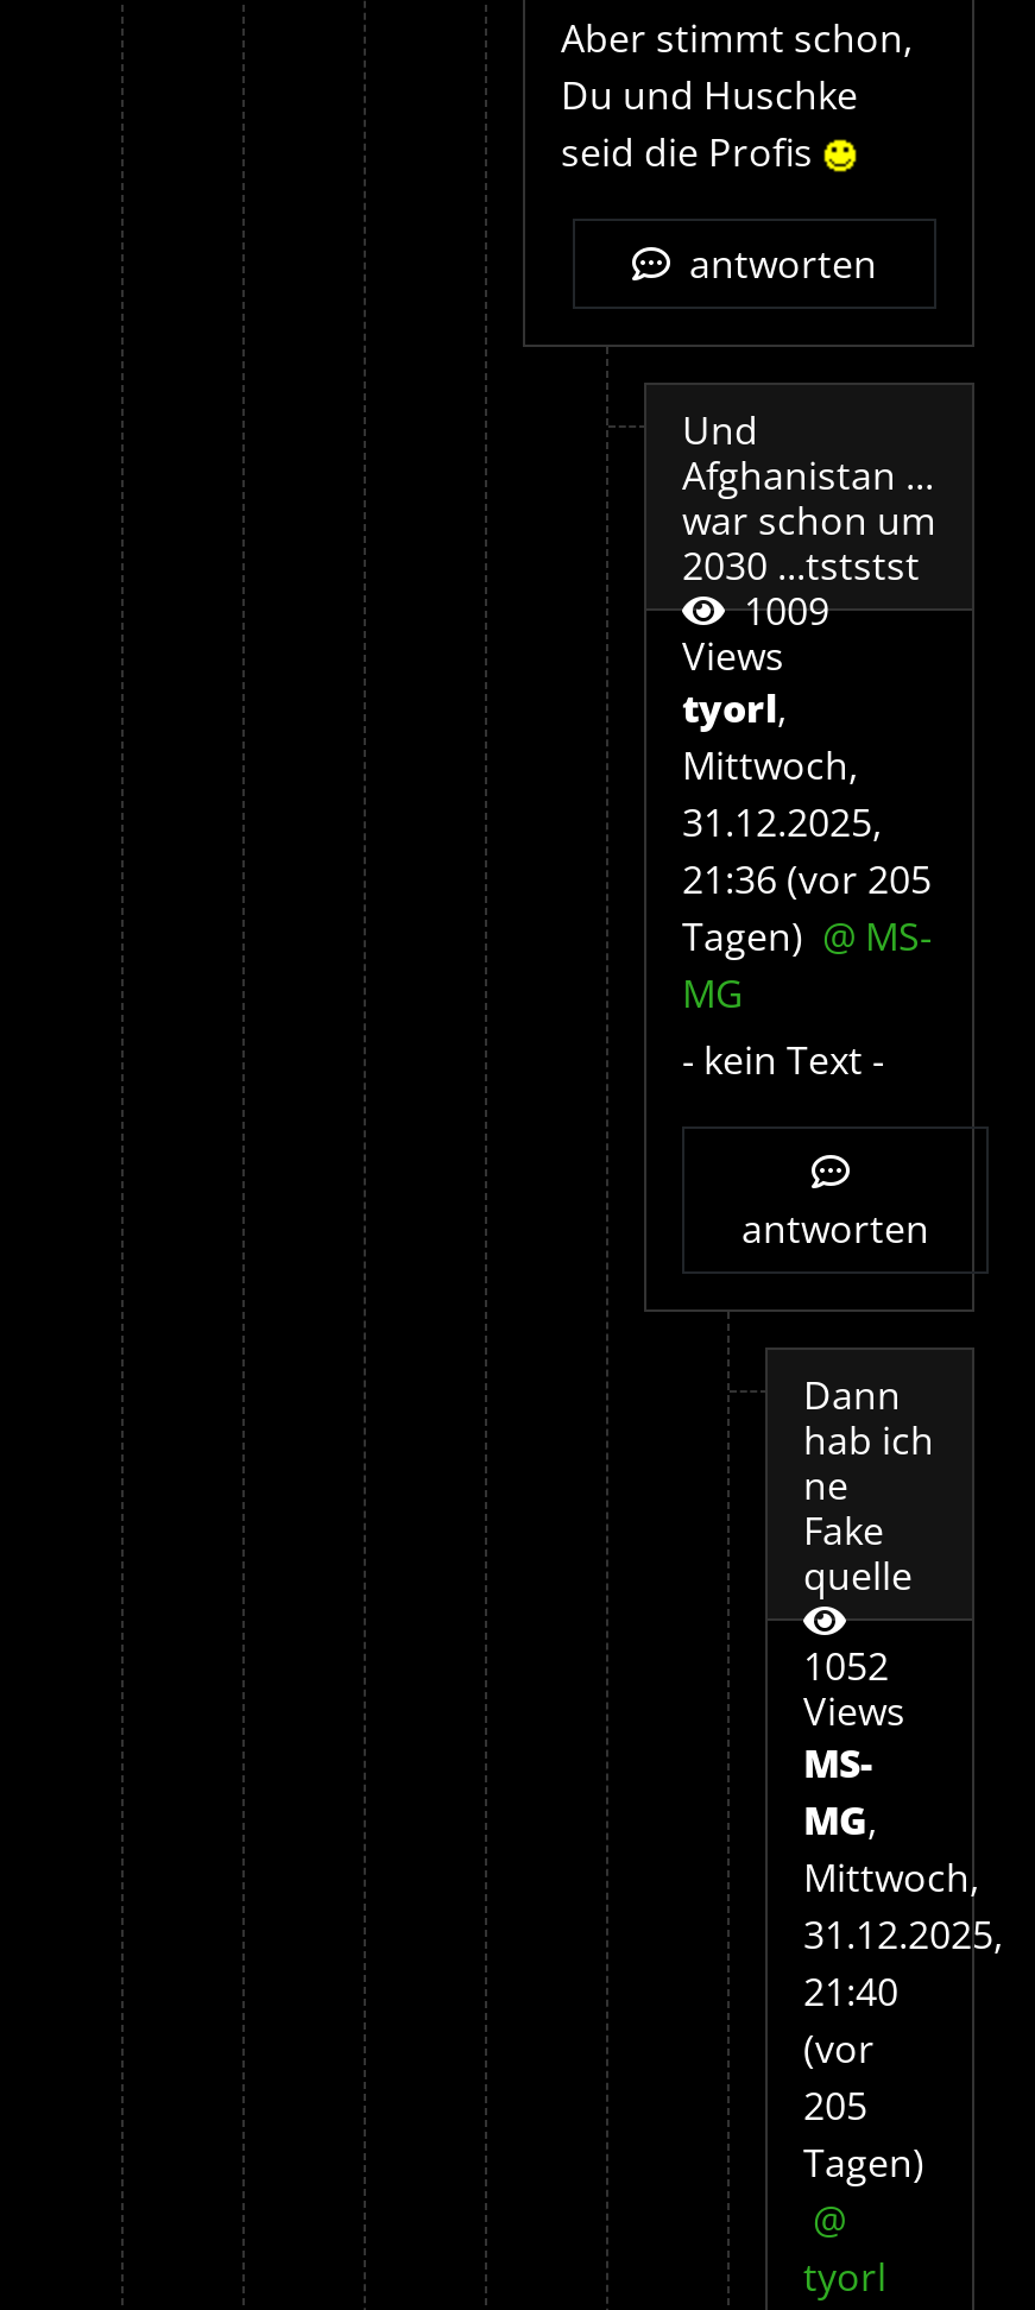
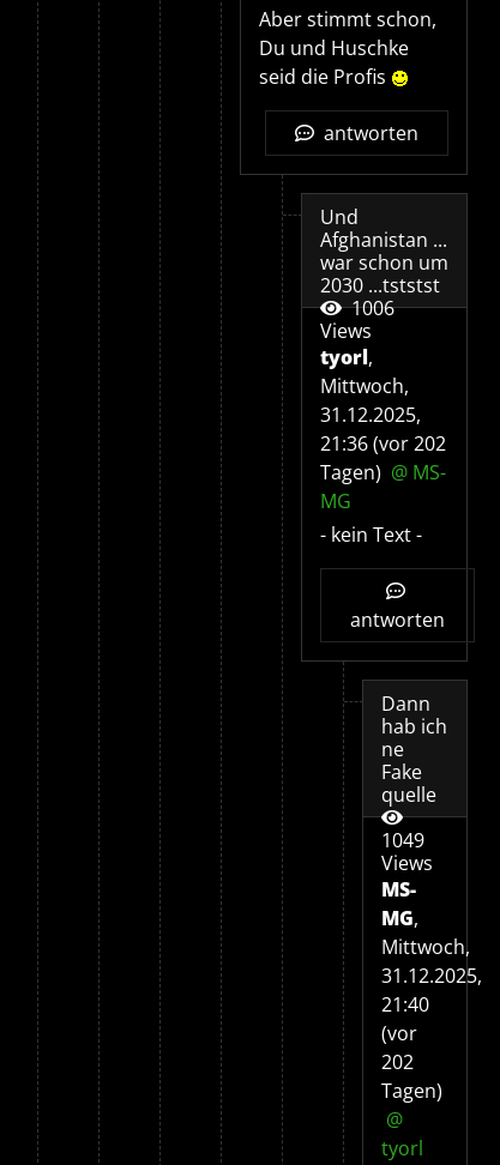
- 1009
+ 1006

- 21:36 (vor 205
+ 21:36 (vor 202

- 1052
+ 1049

- 205
+ 202
